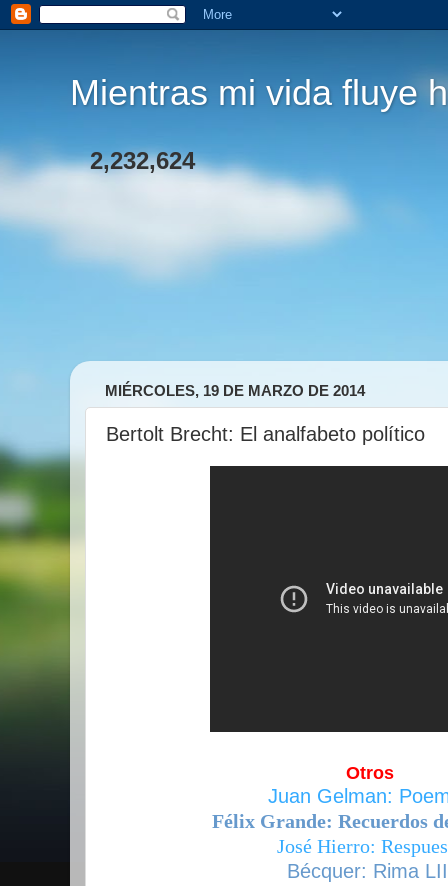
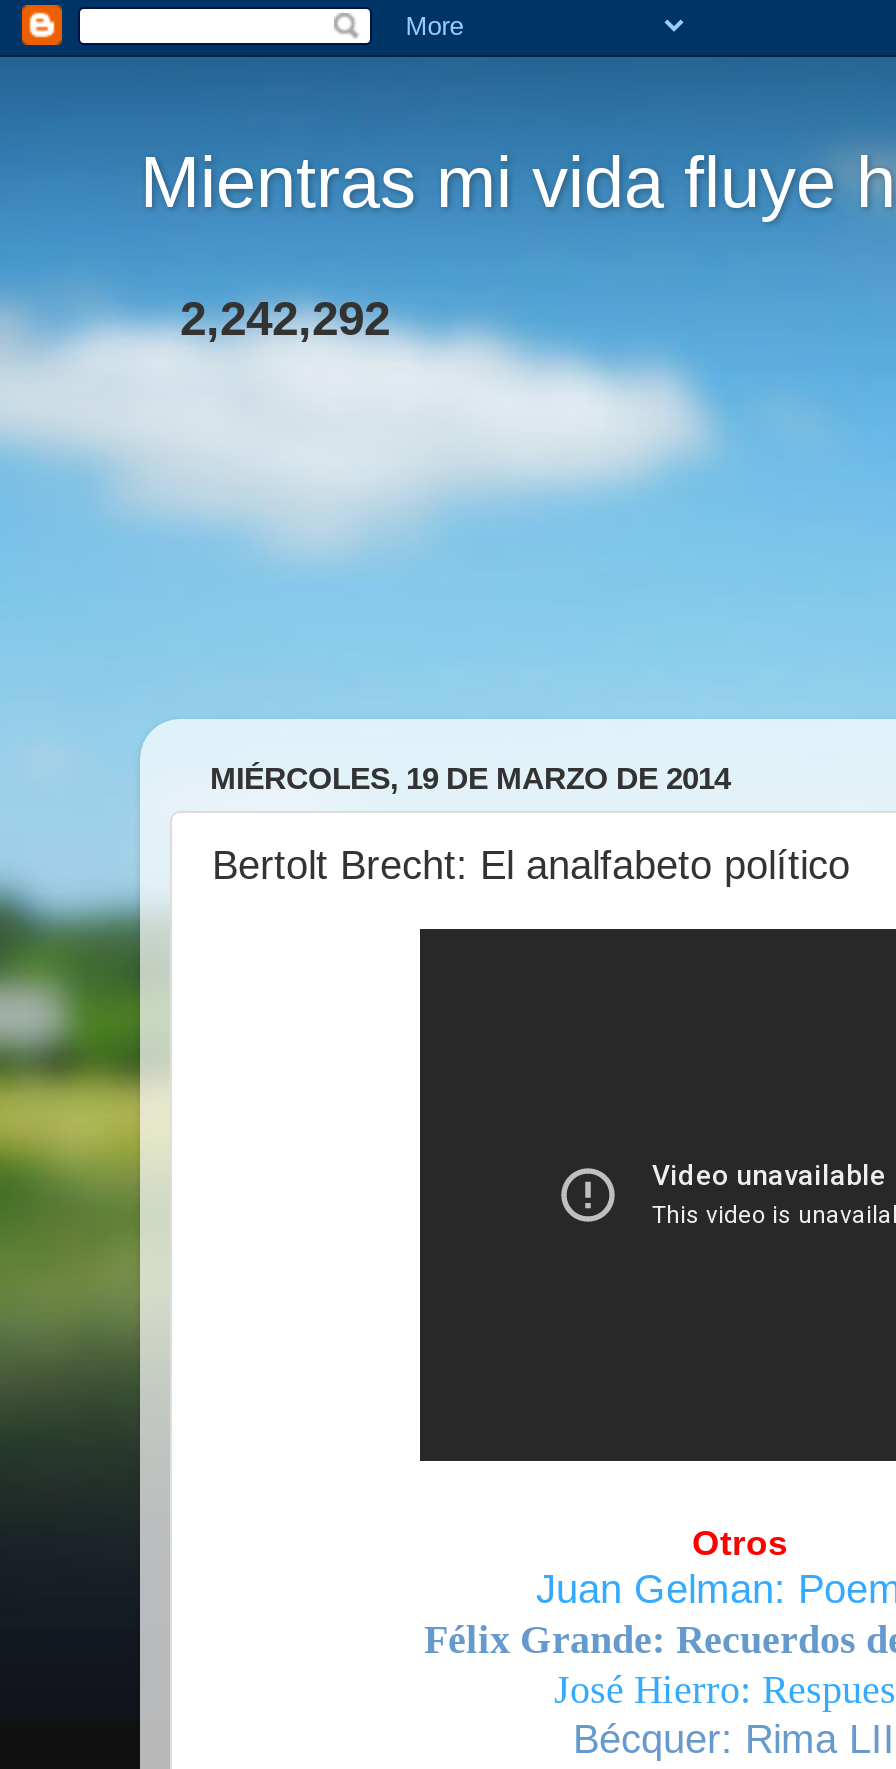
- 2,232,624
+ 2,242,292
